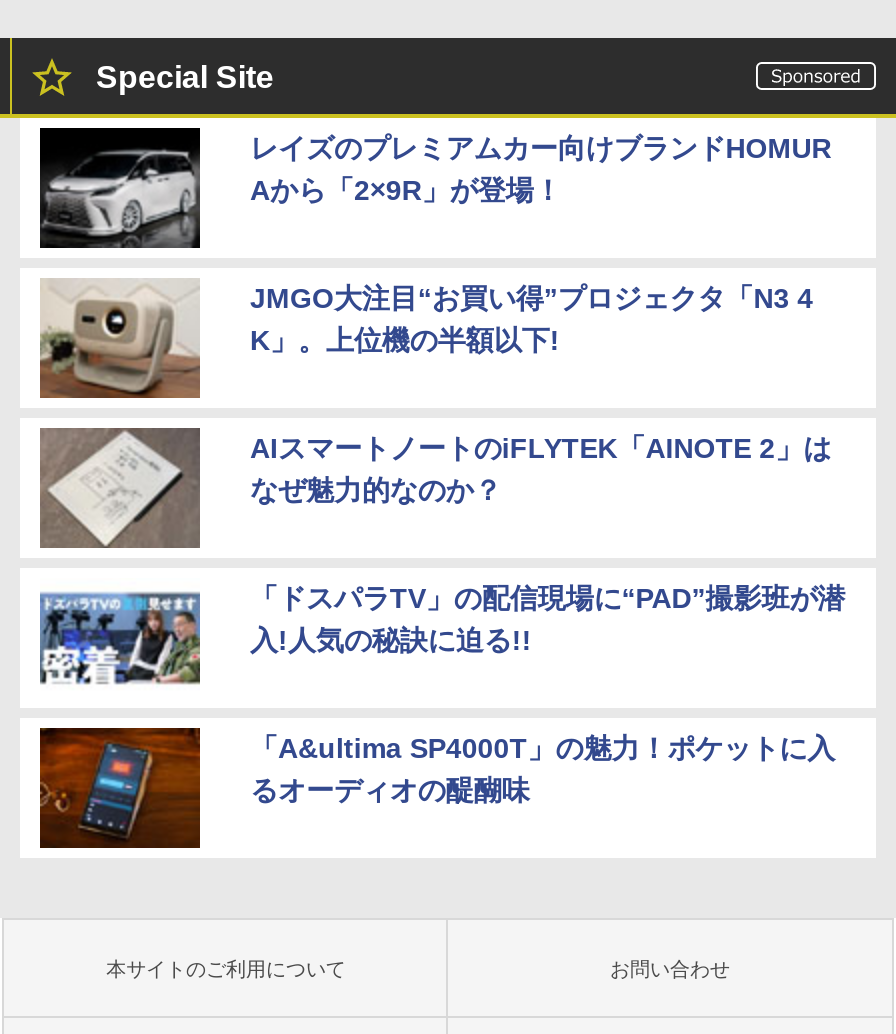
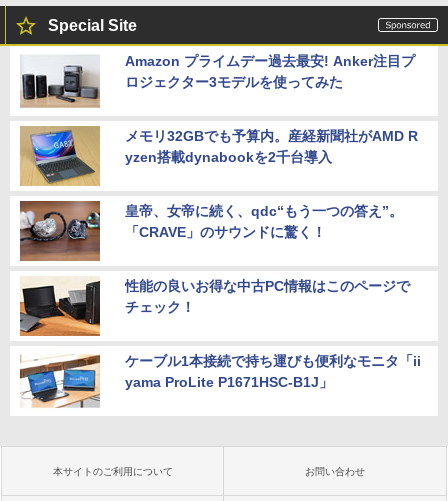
- [image]
- レイズのプレミアムカー向けブランドHOMUR
- Aから「2×9R」が登場！
+ [image]
+ Amazon プライムデー過去最安! Anker注目プ
+ ロジェクター3モデルを使ってみた

- [image]
- JMGO大注目“お買い得”プロジェクタ「N3 4
- K」。上位機の半額以下!
+ [image]
+ メモリ32GBでも予算内。産経新聞社がAMD R
+ yzen搭載dynabookを2千台導入

- [image]
- AIスマートノートのiFLYTEK「AINOTE 2」は
- なぜ魅力的なのか？
+ [image]
+ 皇帝、女帝に続く、qdc“もう一つの答え”。
+ 「CRAVE」のサウンドに驚く！

- [image]
- 「ドスパラTV」の配信現場に“PAD”撮影班が潜
- 入!人気の秘訣に迫る!!
+ [image]
+ 性能の良いお得な中古PC情報はこのページで
+ チェック！

- [image]
- 「A&ultima SP4000T」の魅力！ポケットに入
- るオーディオの醍醐味
+ [image]
+ ケーブル1本接続で持ち運びも便利なモニタ「ii
+ yama ProLite P1671HSC-B1J」
